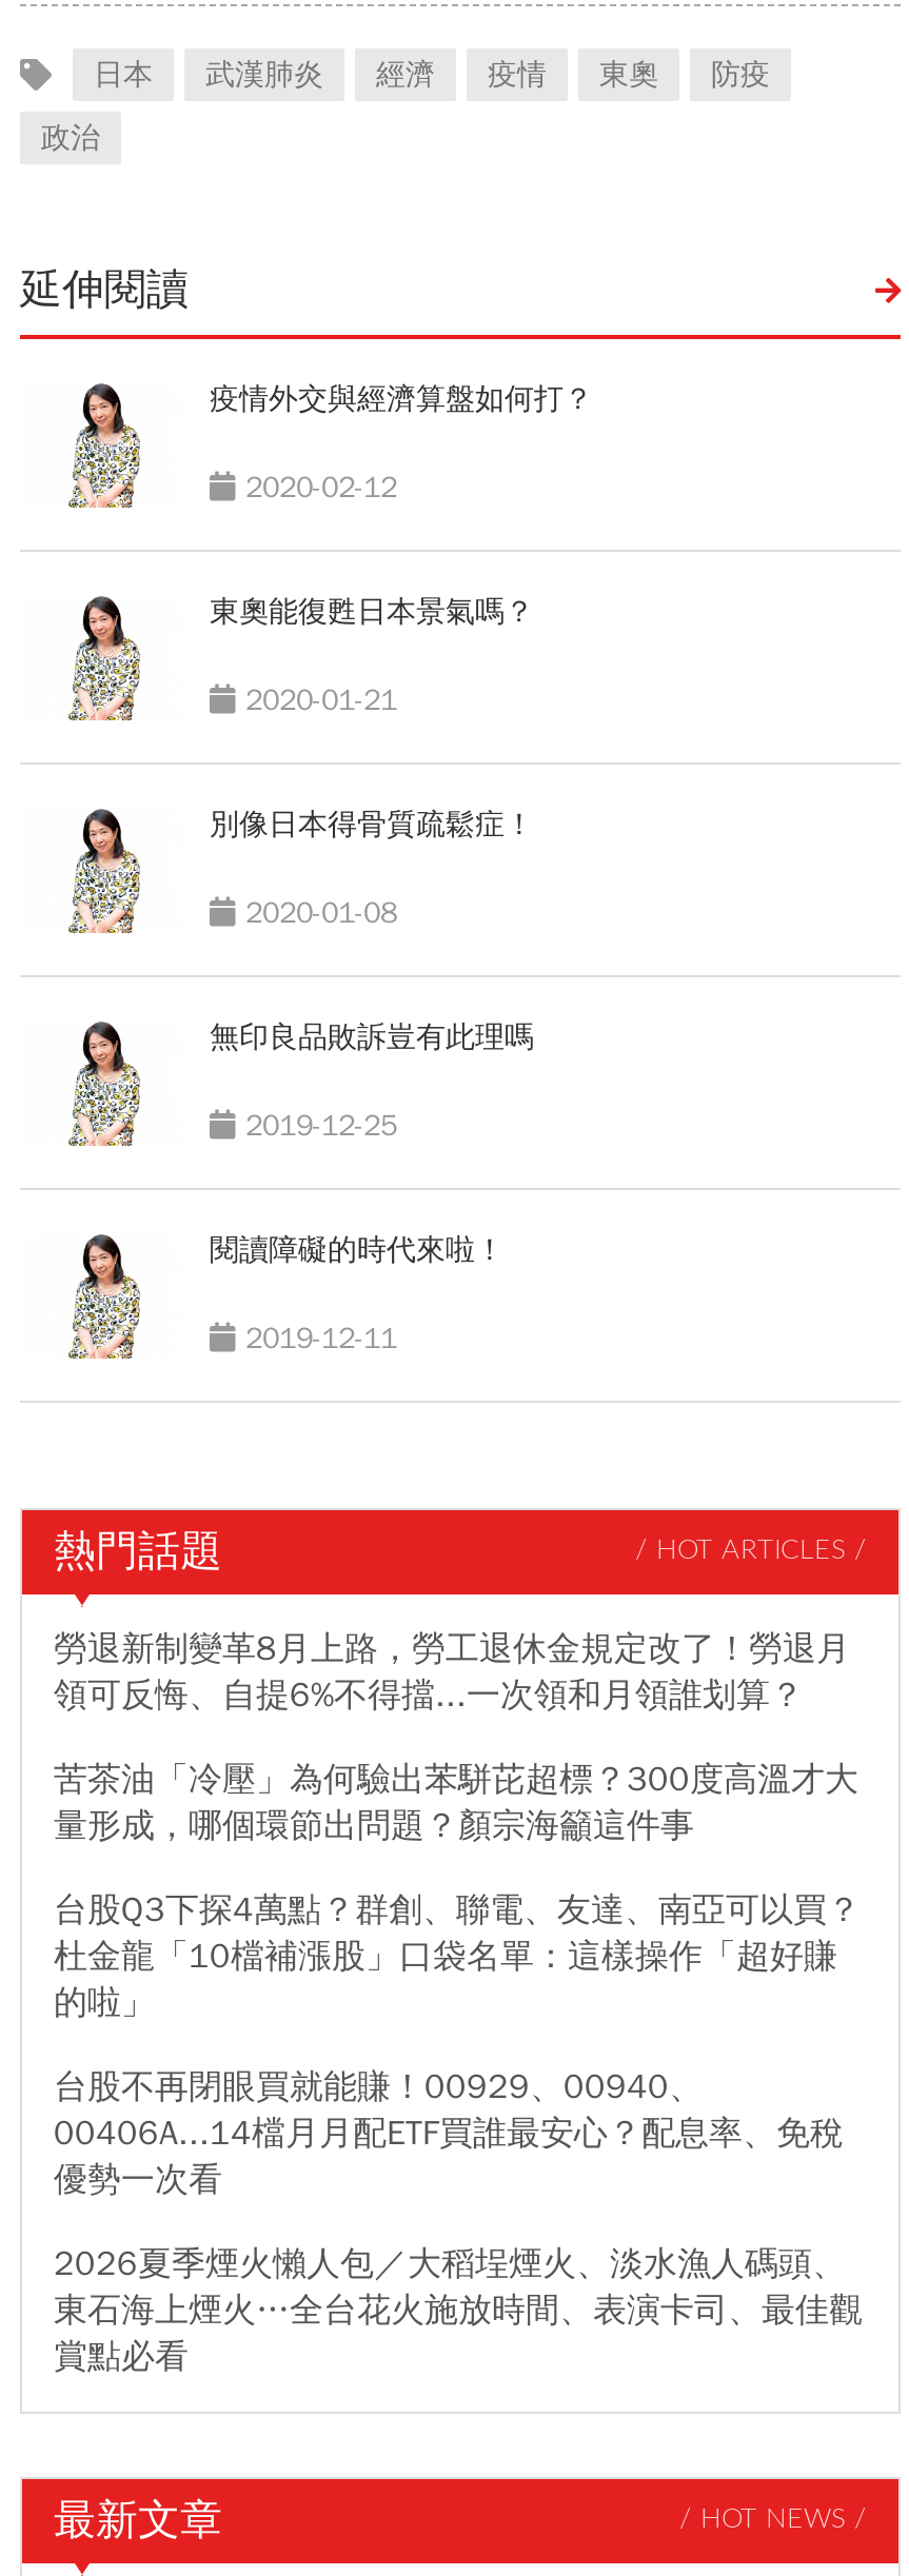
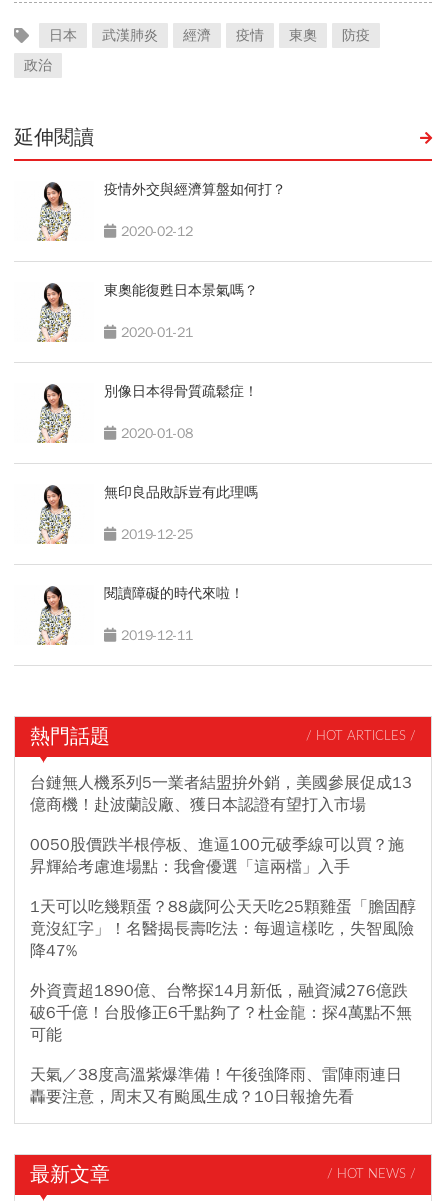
- 勞退新制變革8月上路，勞工退休金規定改了！勞退月
- 領可反悔、自提6%不得擋...一次領和月領誰划算？
+ 台鏈無人機系列5一業者結盟拚外銷，美國參展促成13
+ 億商機！赴波蘭設廠、獲日本認證有望打入市場

- 苦茶油「冷壓」為何驗出苯駢芘超標？300度高溫才大
- 量形成，哪個環節出問題？顏宗海籲這件事
+ 0050股價跌半根停板、進逼100元破季線可以買？施
+ 昇輝給考慮進場點：我會優選「這兩檔」入手

- 台股Q3下探4萬點？群創、聯電、友達、南亞可以買？
- 杜金龍「10檔補漲股」口袋名單：這樣操作「超好賺
- 的啦」
+ 1天可以吃幾顆蛋？88歲阿公天天吃25顆雞蛋「膽固醇
+ 竟沒紅字」！名醫揭長壽吃法：每週這樣吃，失智風險
+ 降47%

- 台股不再閉眼買就能賺！00929、00940、
- 00406A...14檔月月配ETF買誰最安心？配息率、免稅
- 優勢一次看
+ 外資賣超1890億、台幣探14月新低，融資減276億跌
+ 破6千億！台股修正6千點夠了？杜金龍：探4萬點不無
+ 可能

- 2026夏季煙火懶人包／大稻埕煙火、淡水漁人碼頭、
- 東石海上煙火…全台花火施放時間、表演卡司、最佳觀
- 賞點必看
+ 天氣／38度高溫紫爆準備！午後強降雨、雷陣雨連日
+ 轟要注意，周末又有颱風生成？10日報搶先看
